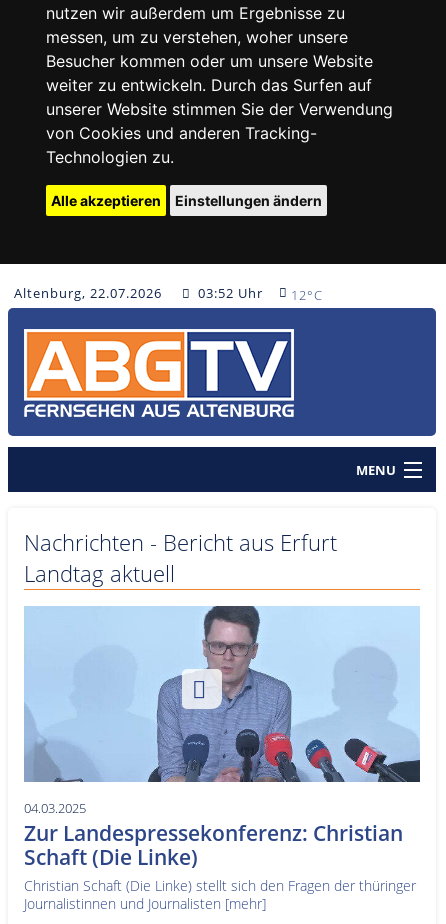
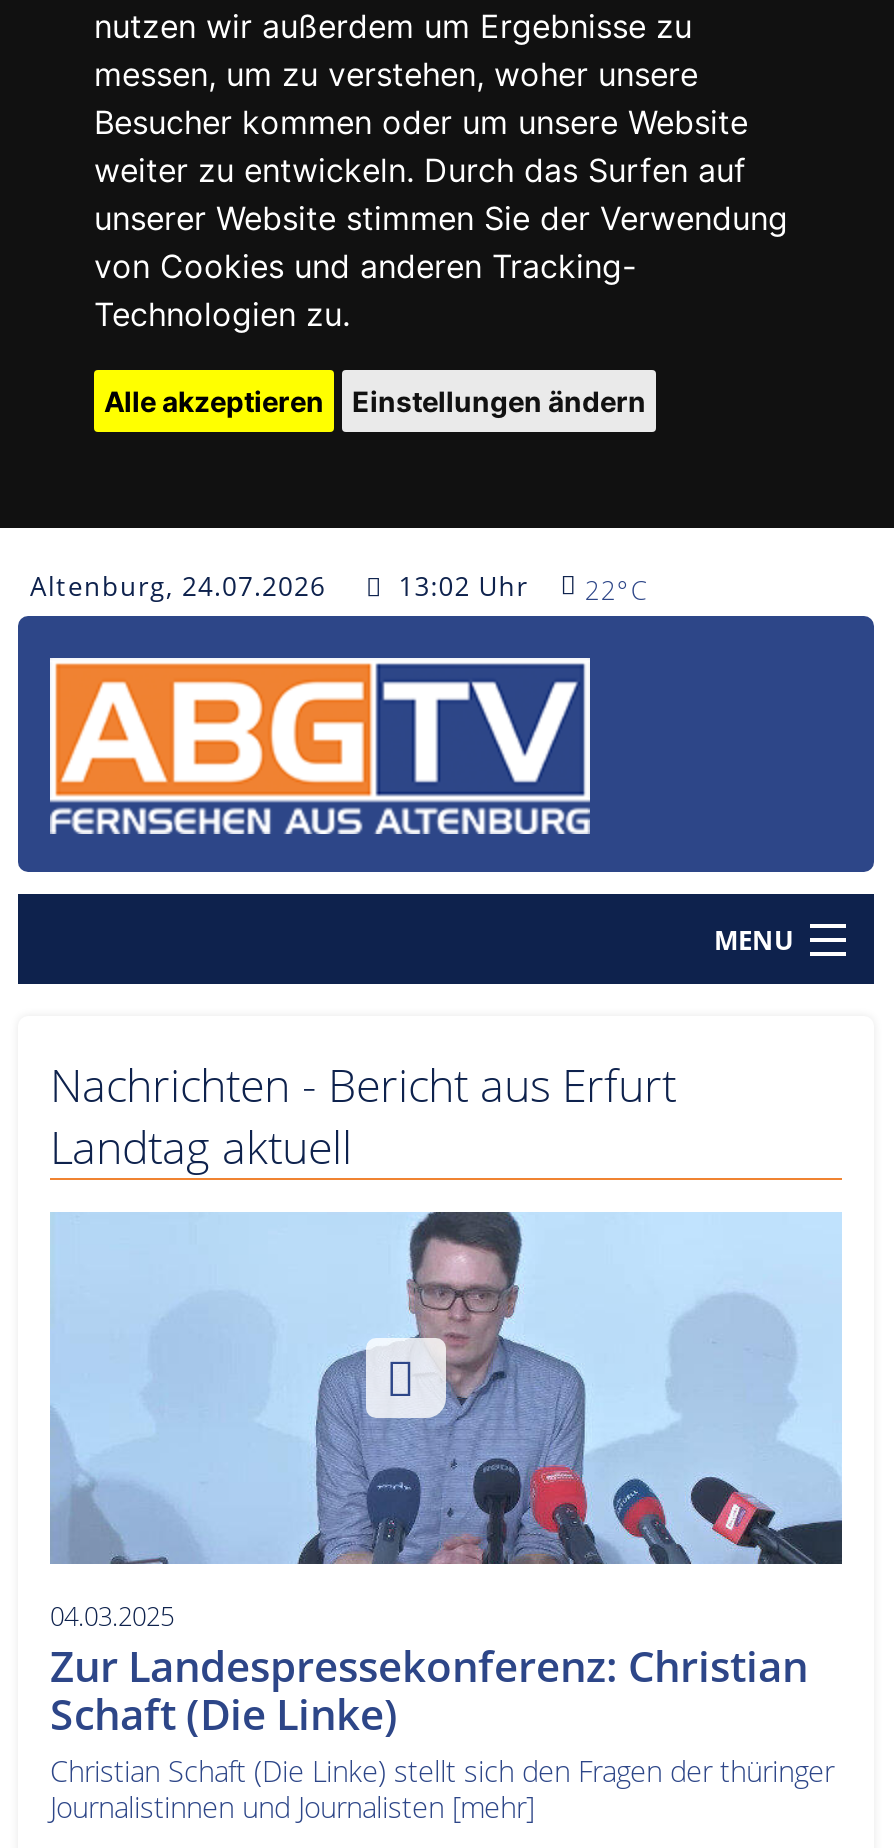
- Altenburg, 22.07.2026
- 03:52 Uhr
- 12°C
+ Altenburg, 24.07.2026
+ 13:02 Uhr
+ 22°C
